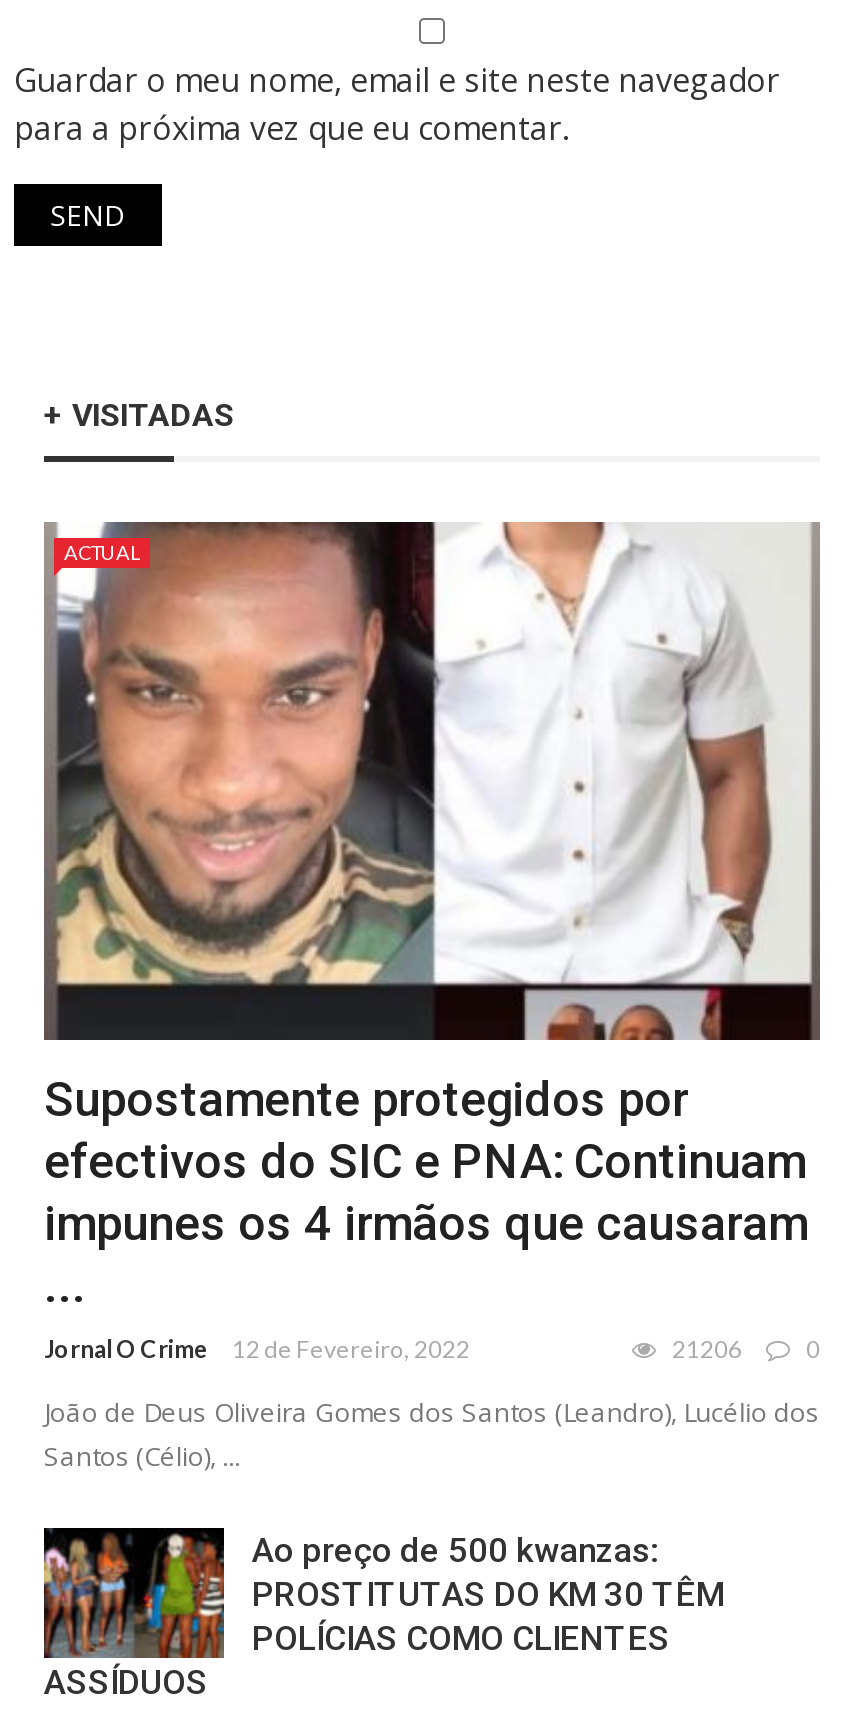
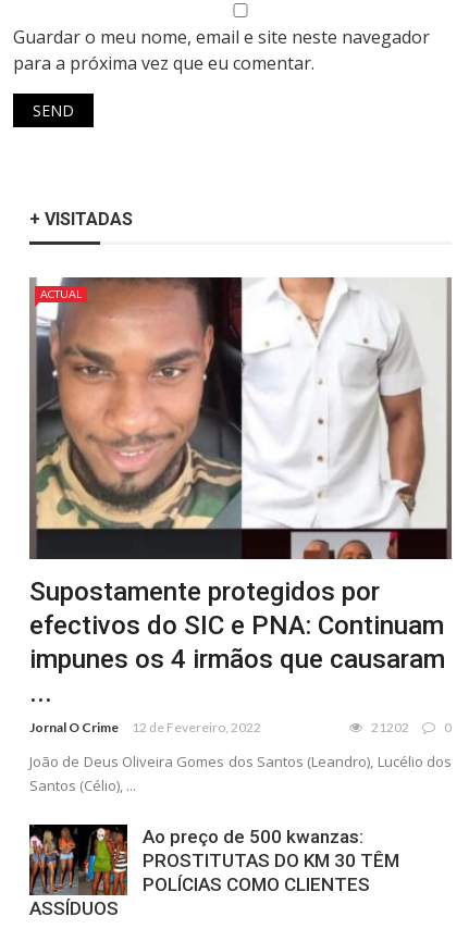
- 21206
+ 21202
